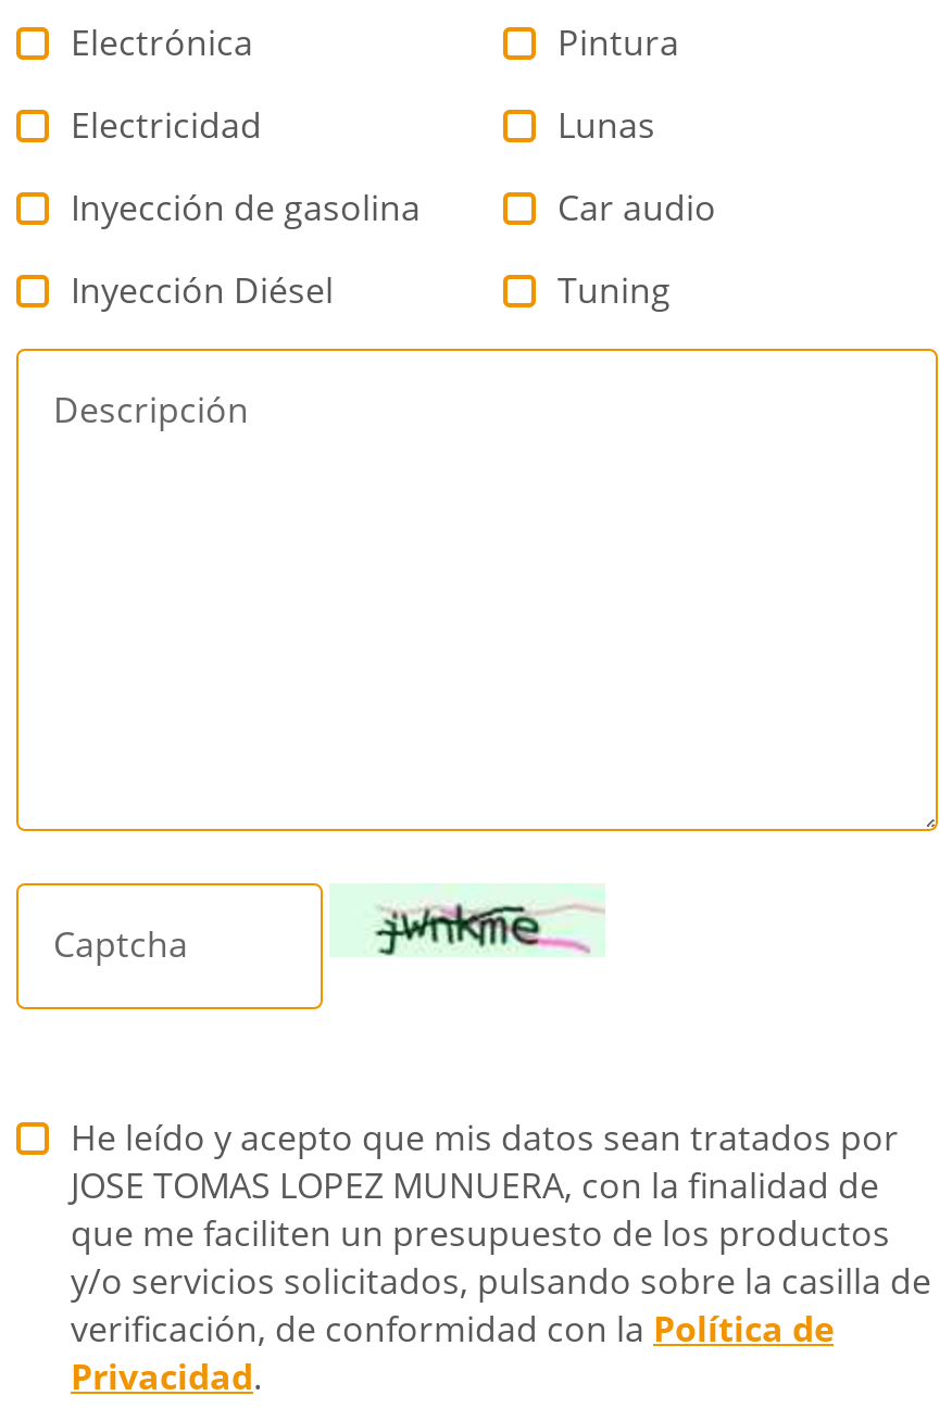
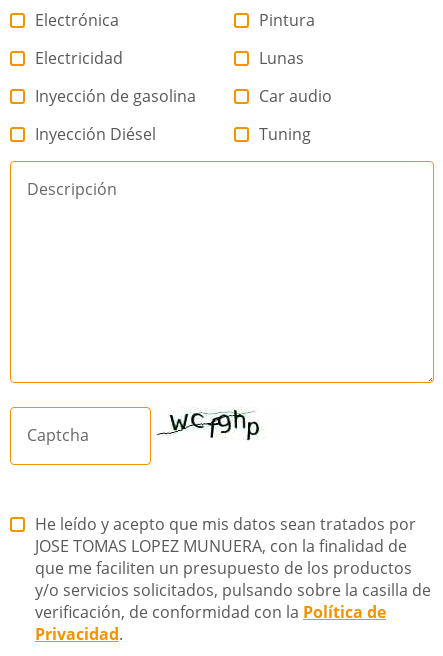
- [image]
+ [image]
